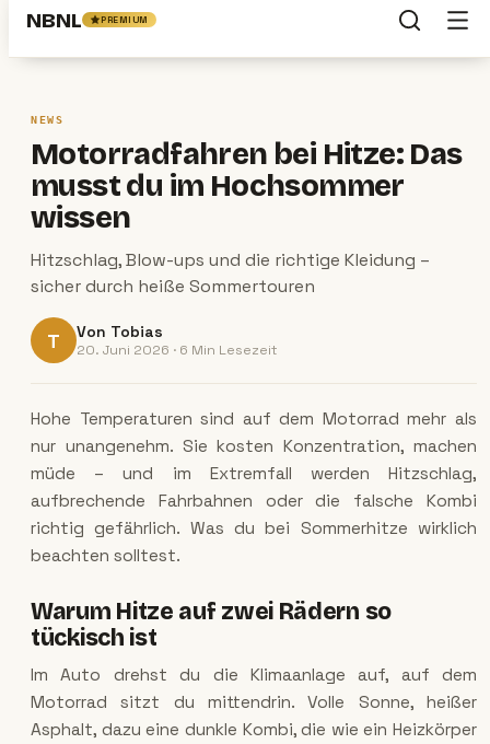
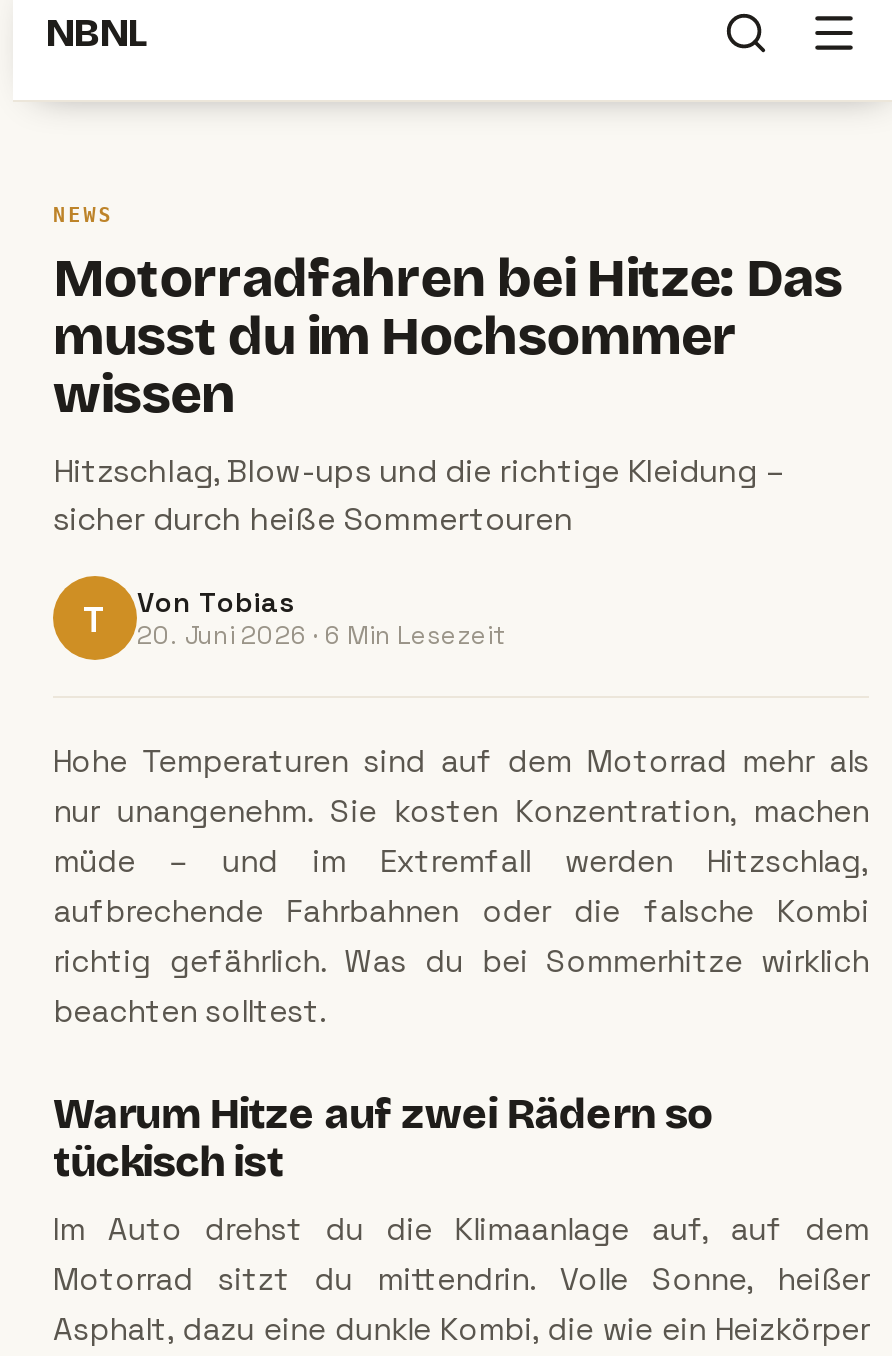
- PREMIUM
